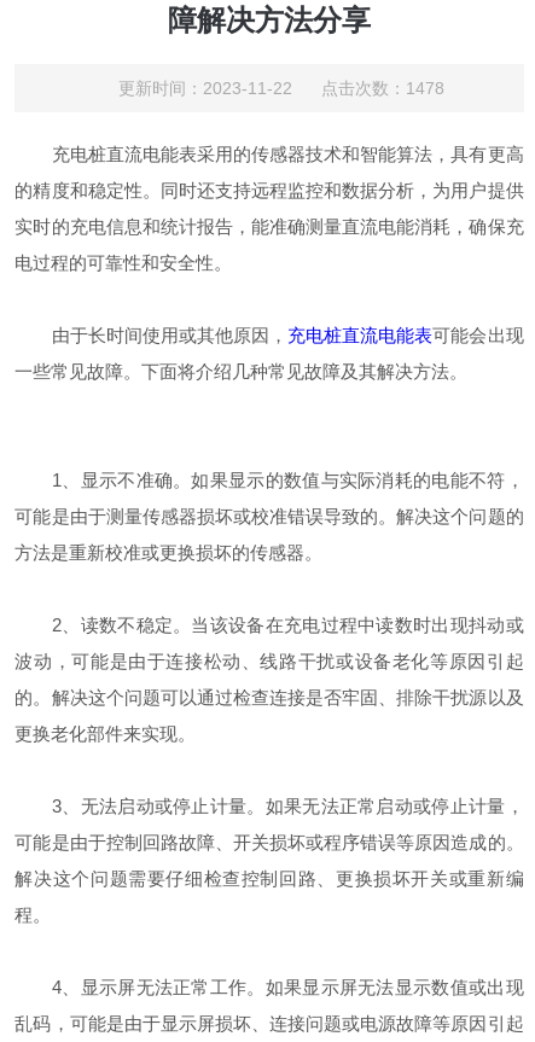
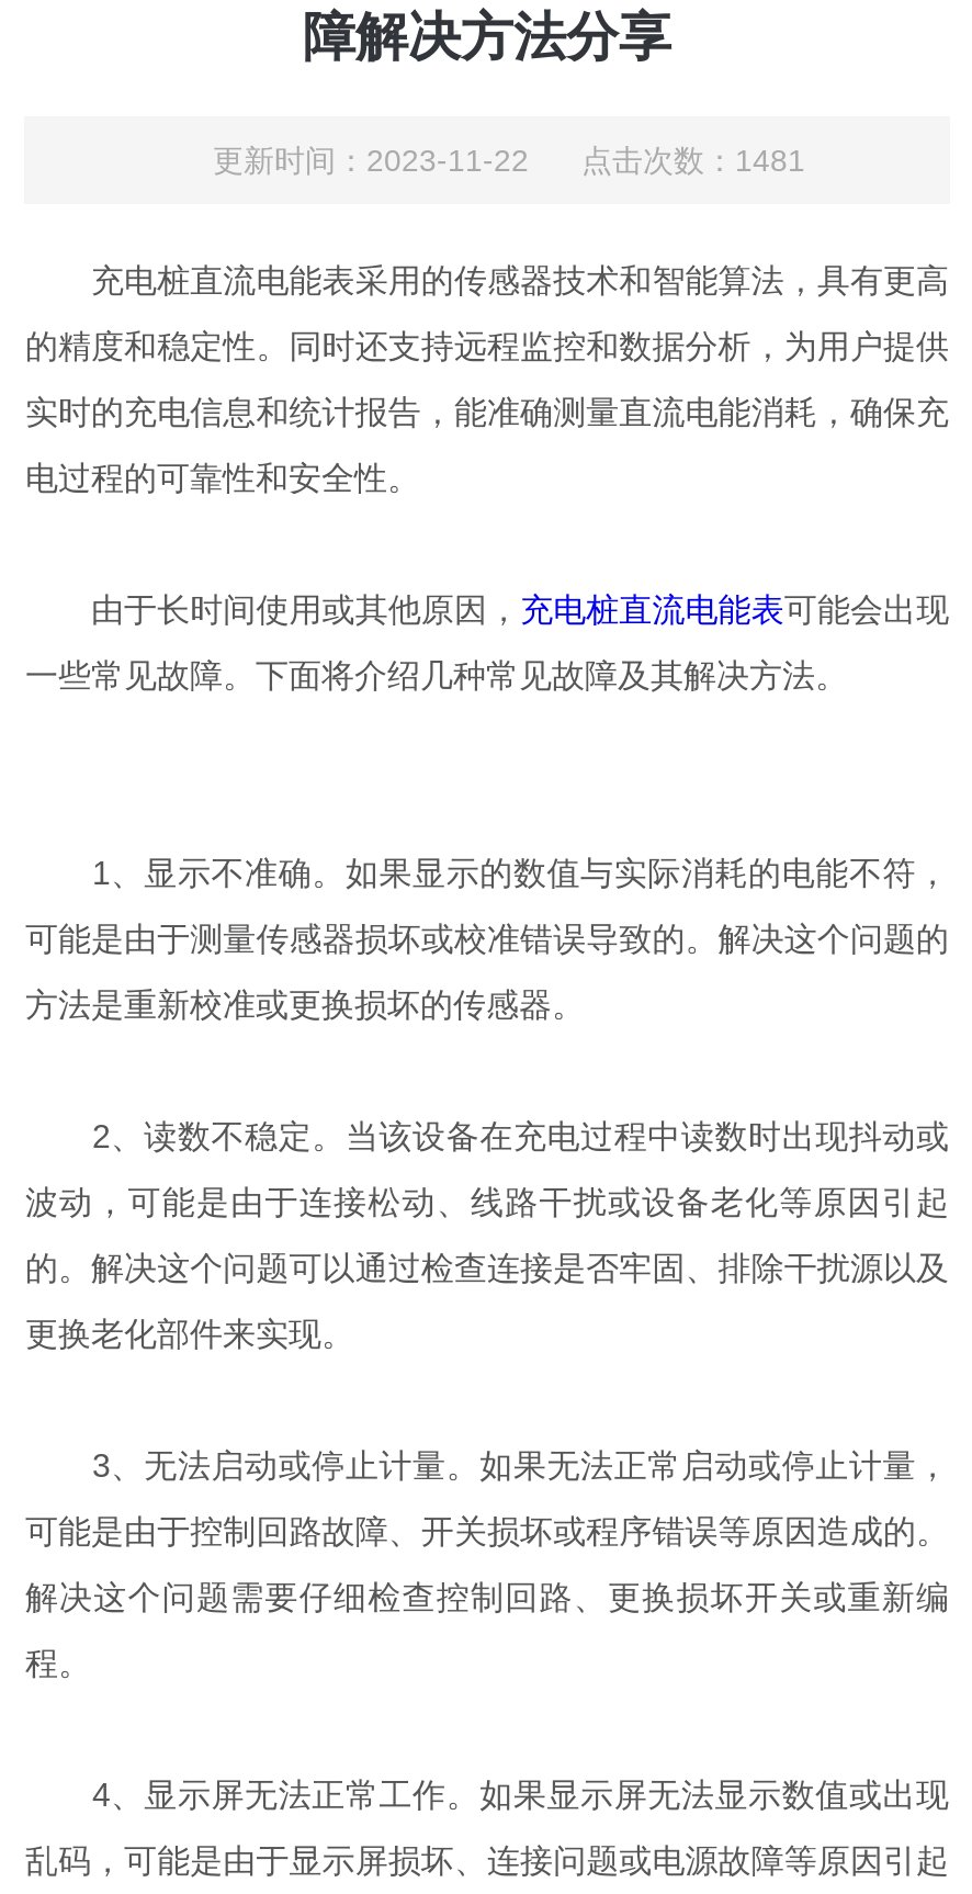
- 更新时间：2023-11-22 点击次数：1478
+ 更新时间：2023-11-22 点击次数：1481
